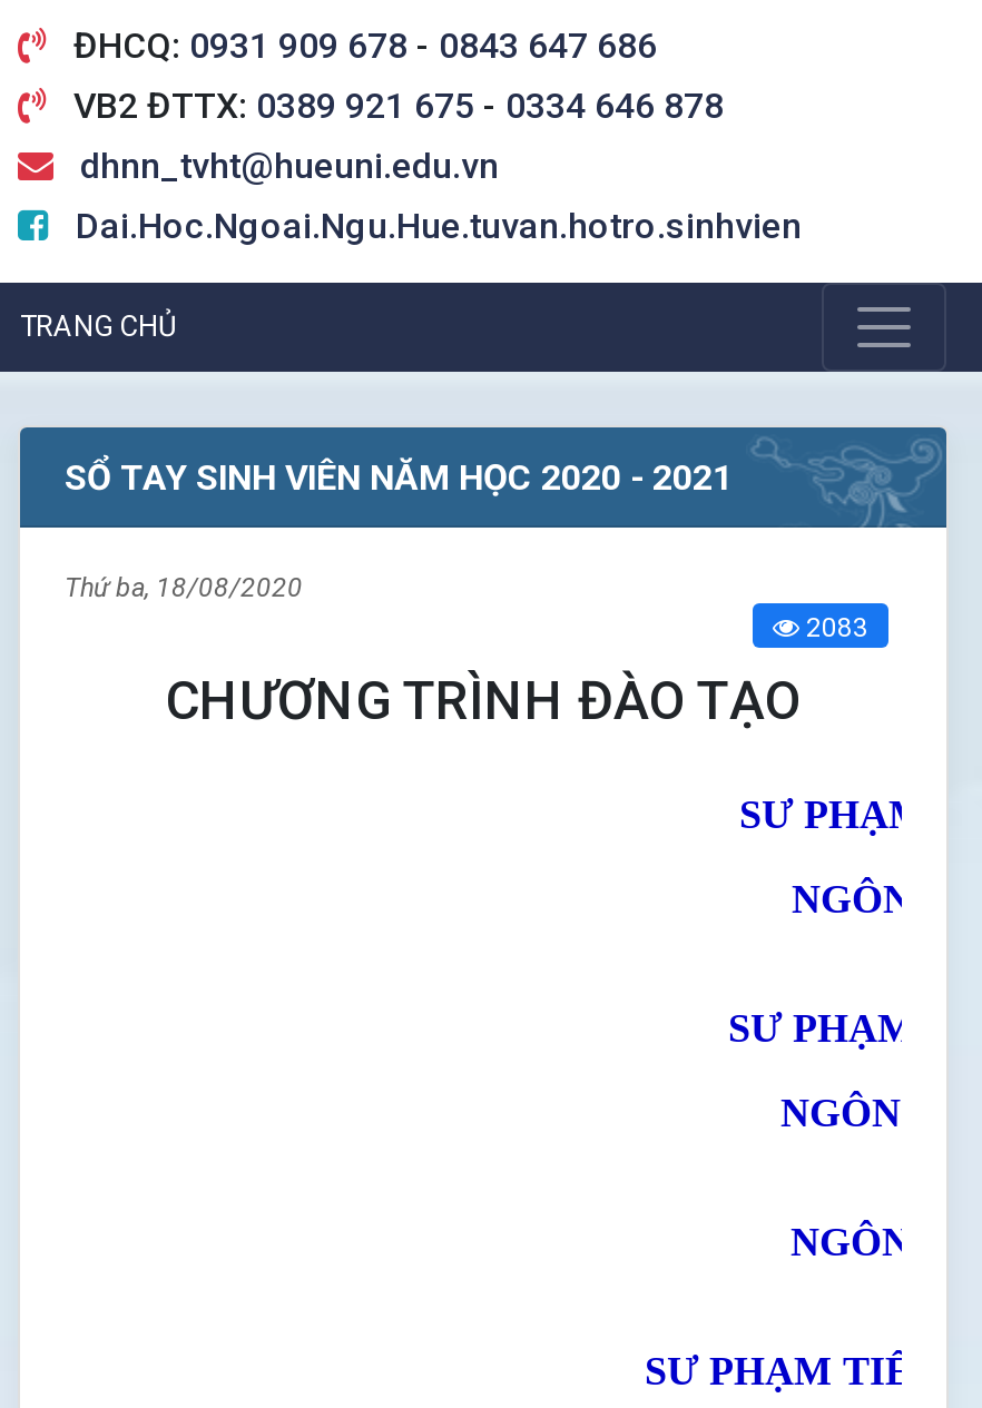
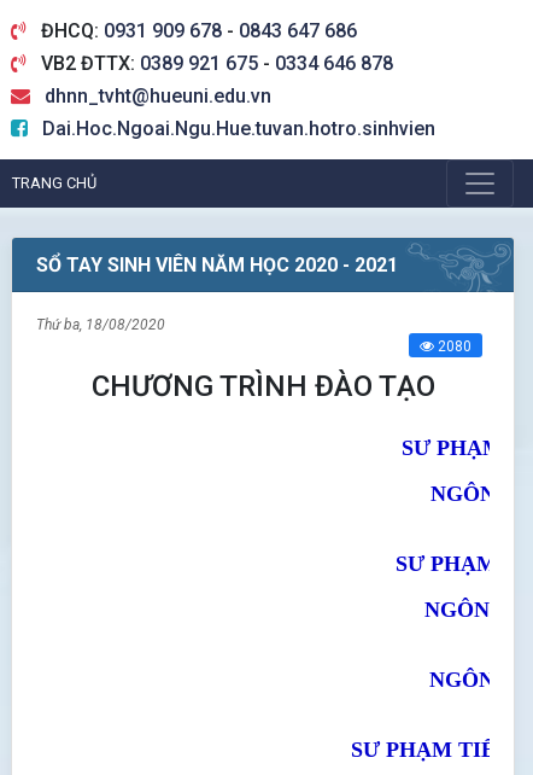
- 2083
+ 2080
